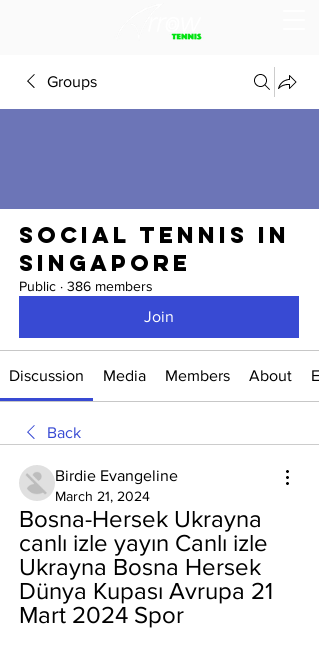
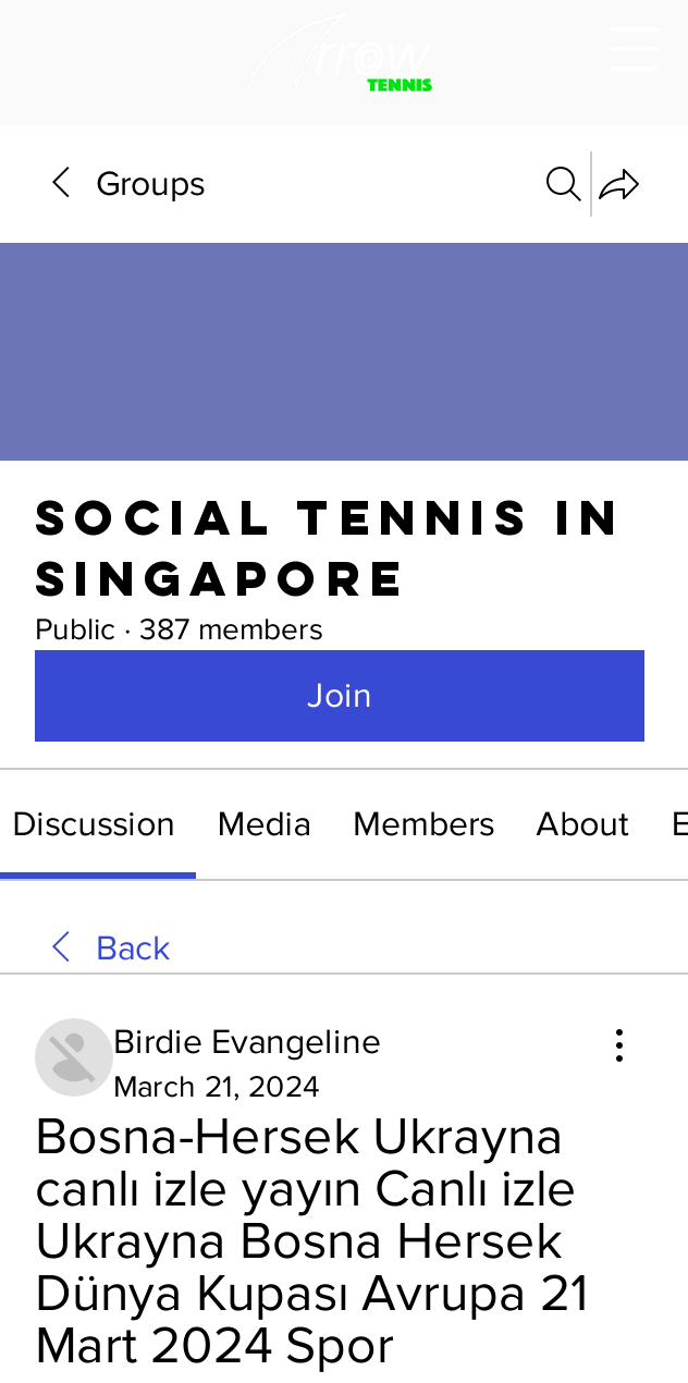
- Public · 386 members
+ Public · 387 members
